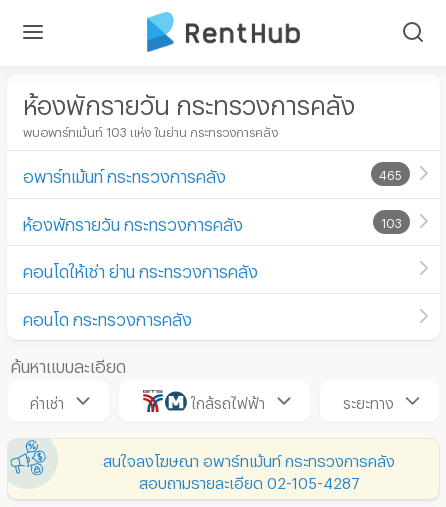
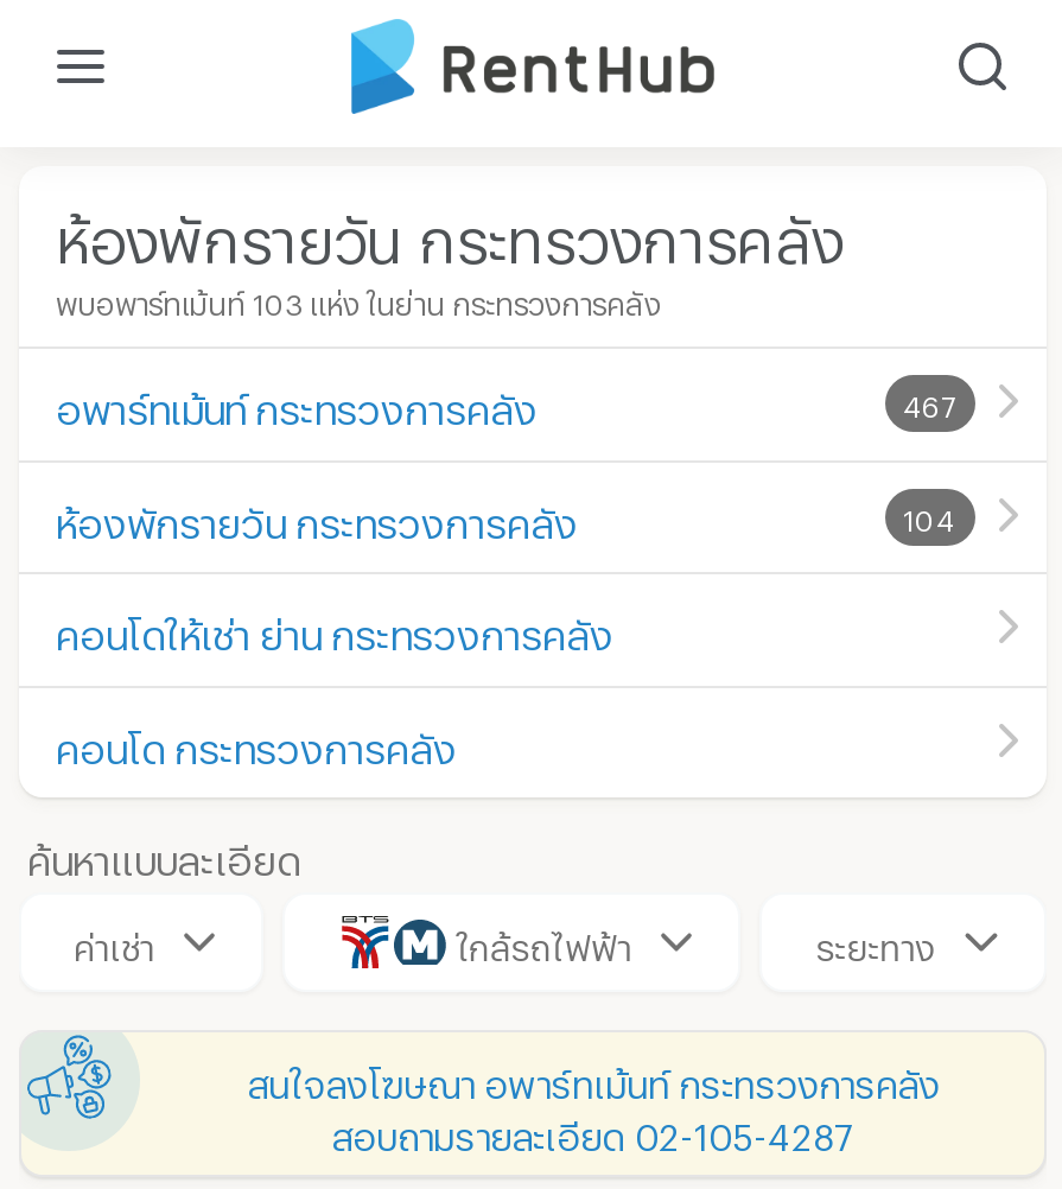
- 465
+ 467

- 103
+ 104
